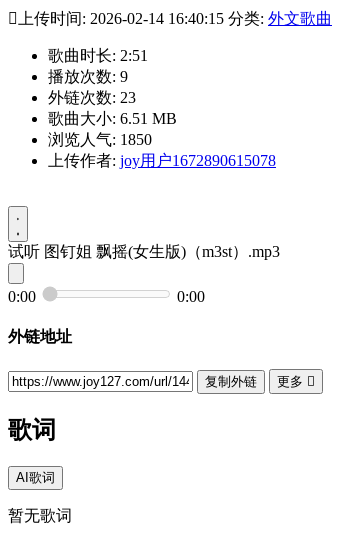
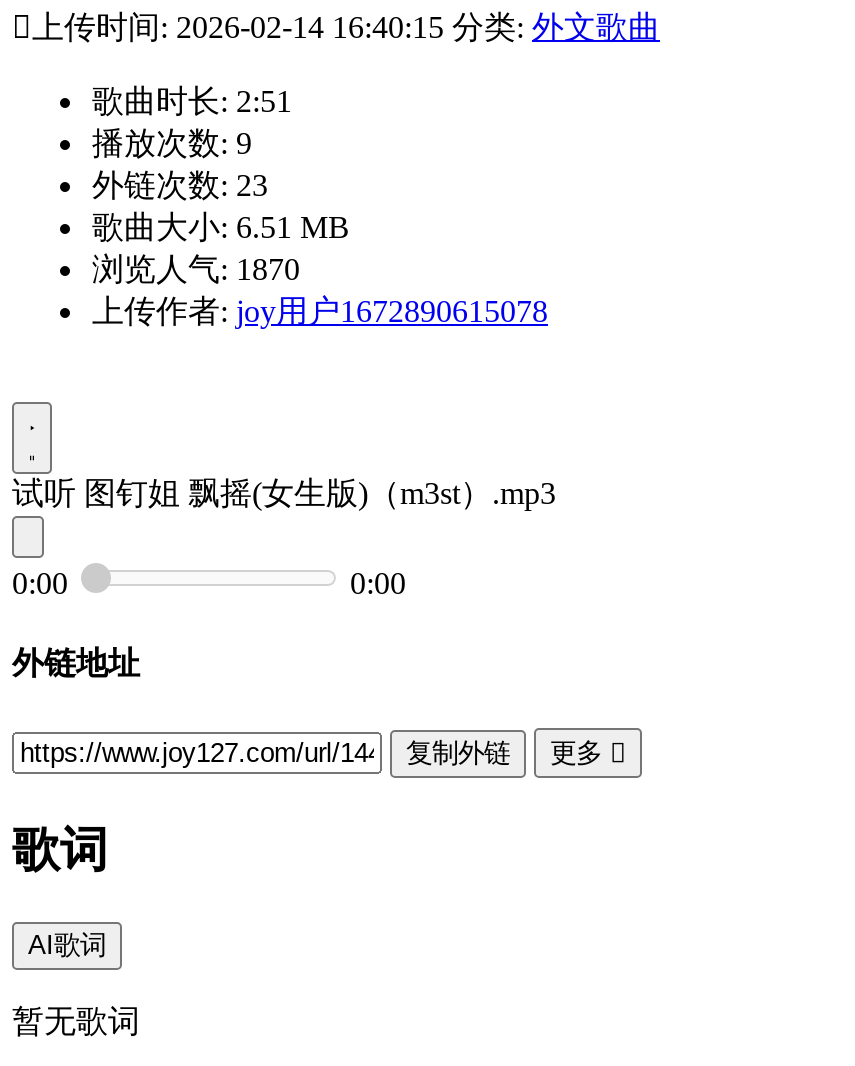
- 浏览人气: 1850
+ 浏览人气: 1870
